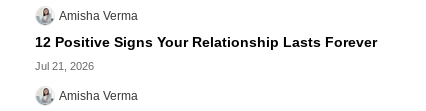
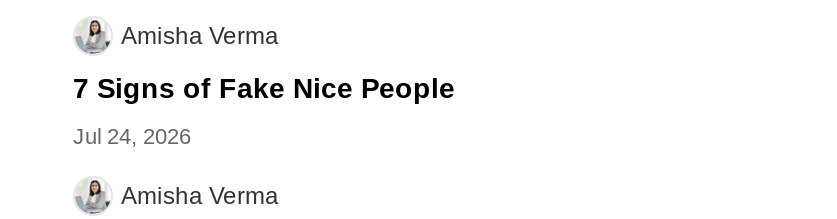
- 12 Positive Signs Your Relationship Lasts Forever
+ 7 Signs of Fake Nice People

- Jul 21, 2026
+ Jul 24, 2026
